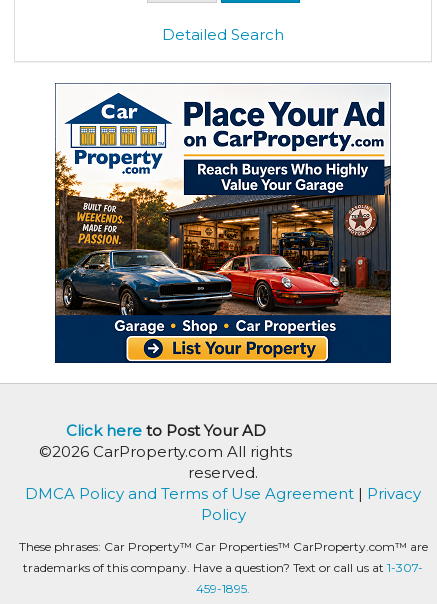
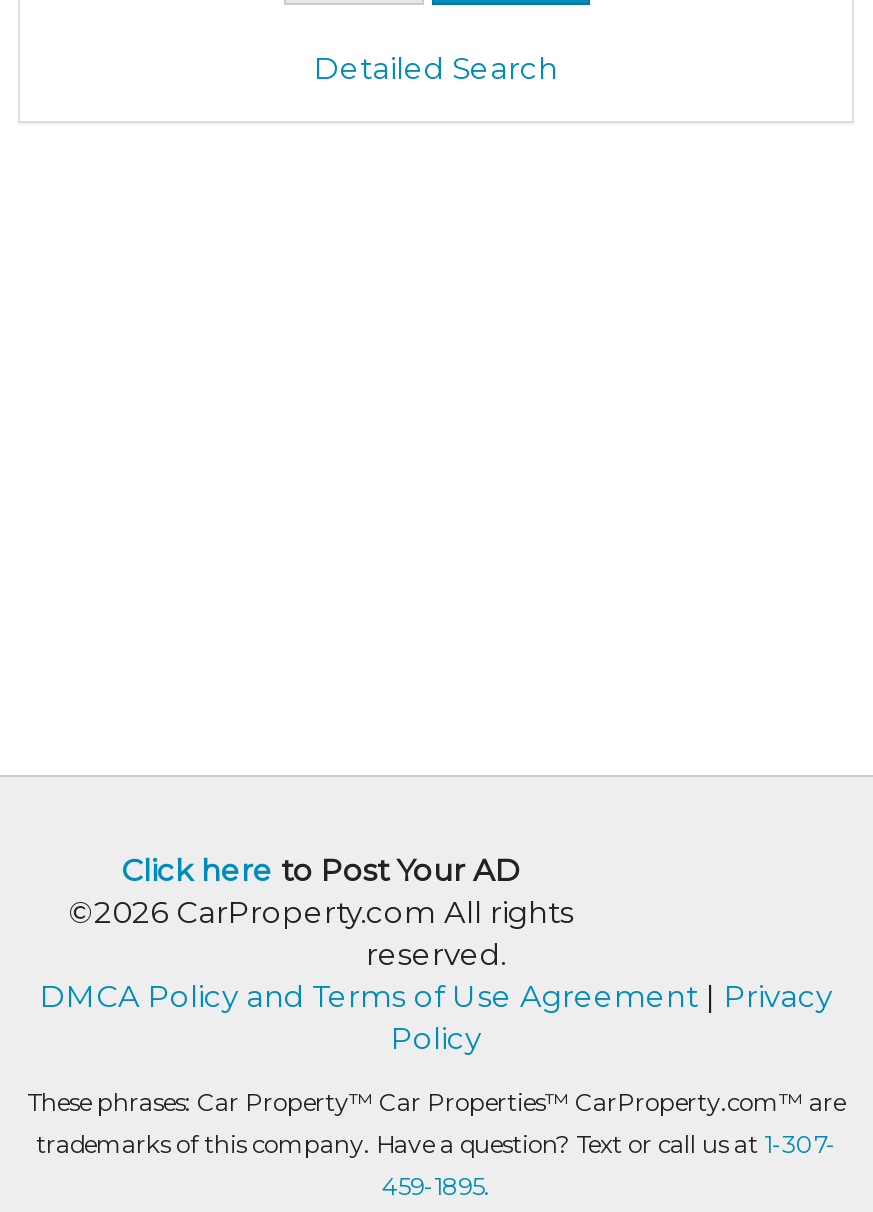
- [image]
